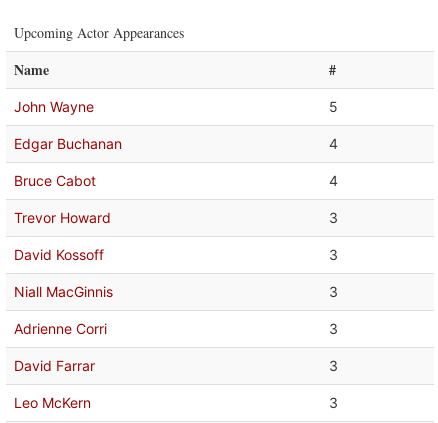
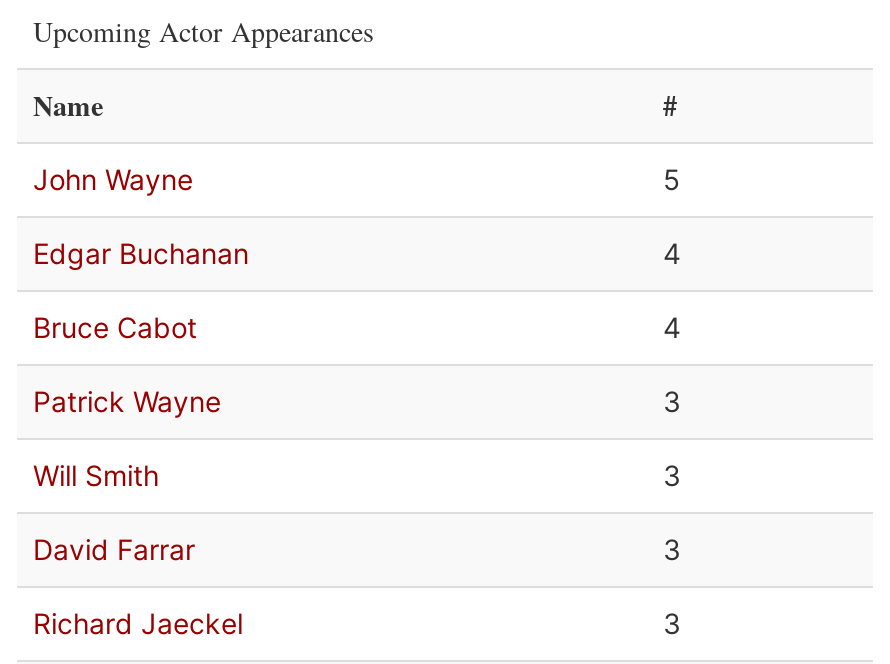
- Trevor Howard
+ Patrick Wayne

- David Kossoff
- 3
- Niall MacGinnis
- 3
- Adrienne Corri
+ Will Smith

- Leo McKern
+ Richard Jaeckel
